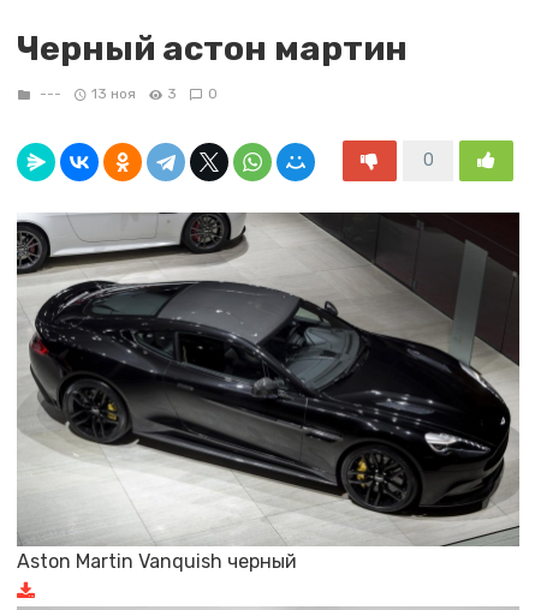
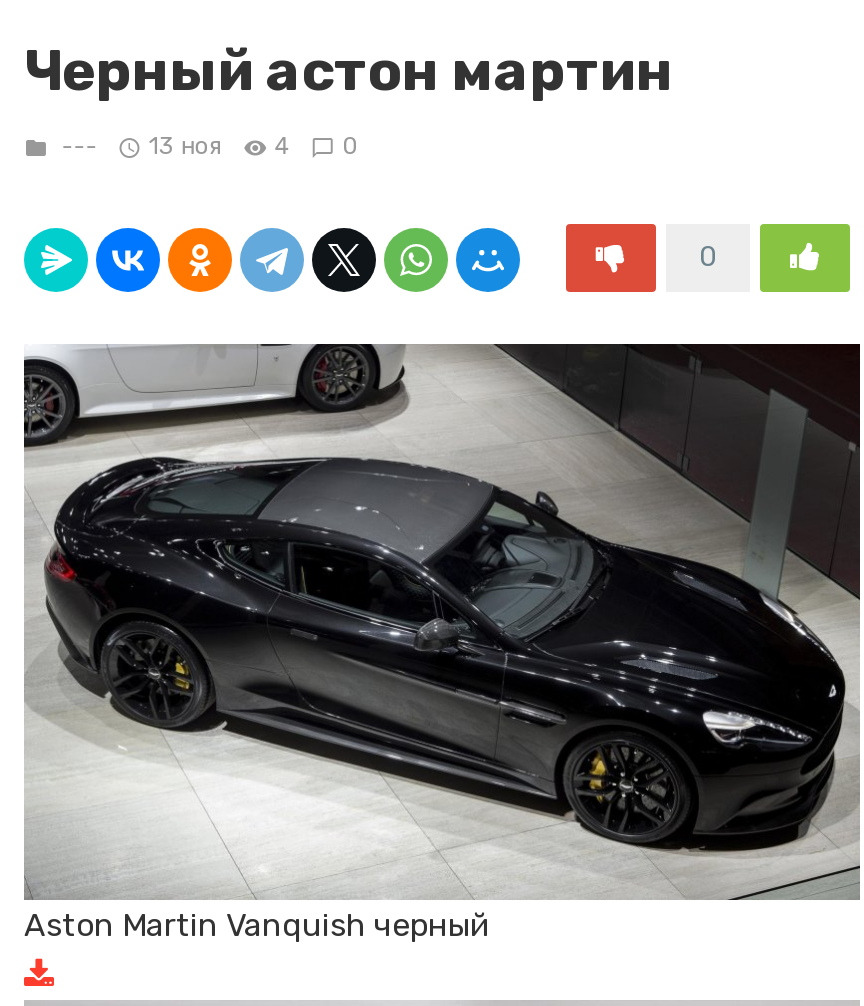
- 3
+ 4
